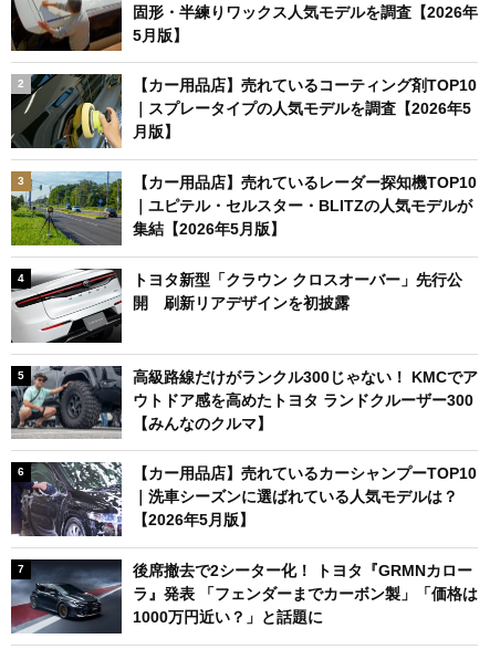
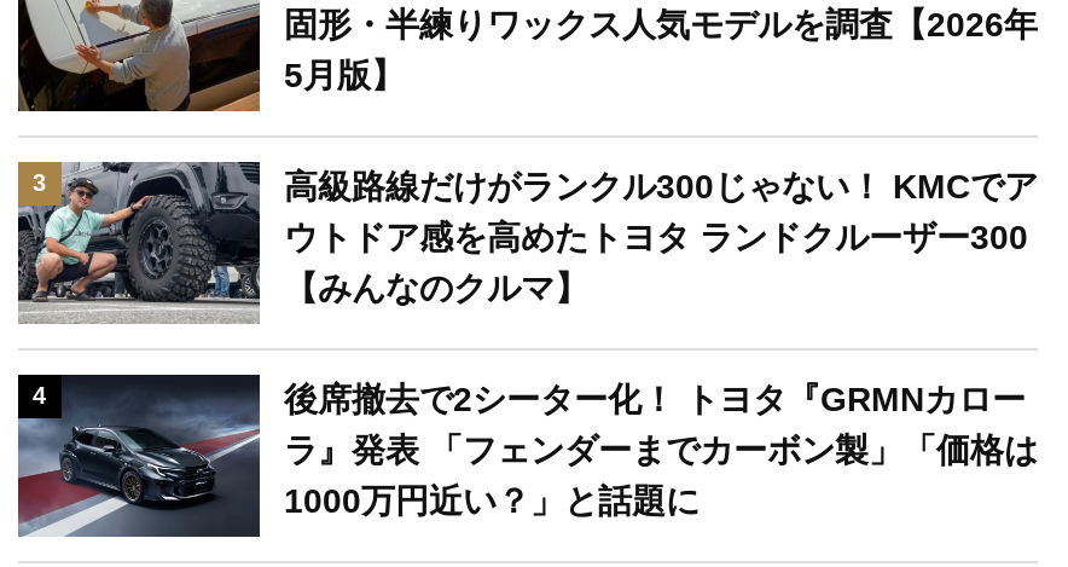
- [image]
- 2
- 【カー用品店】売れているコーティング剤TOP10
- ｜スプレータイプの人気モデルを調査【2026年5
- 月版】

- [image]
- 【カー用品店】売れているレーダー探知機TOP10
- ｜ユピテル・セルスター・BLITZの人気モデルが
- 集結【2026年5月版】
- 4
- トヨタ新型「クラウン クロスオーバー」先行公
- 開 刷新リアデザインを初披露

- [image]
- 5

- [image]

- 6
- 【カー用品店】売れているカーシャンプーTOP10
- ｜洗車シーズンに選ばれている人気モデルは？
- 【2026年5月版】
- 7
+ 4
